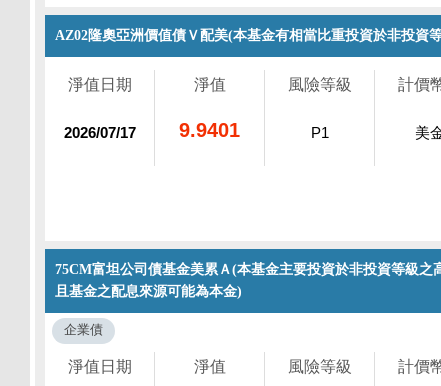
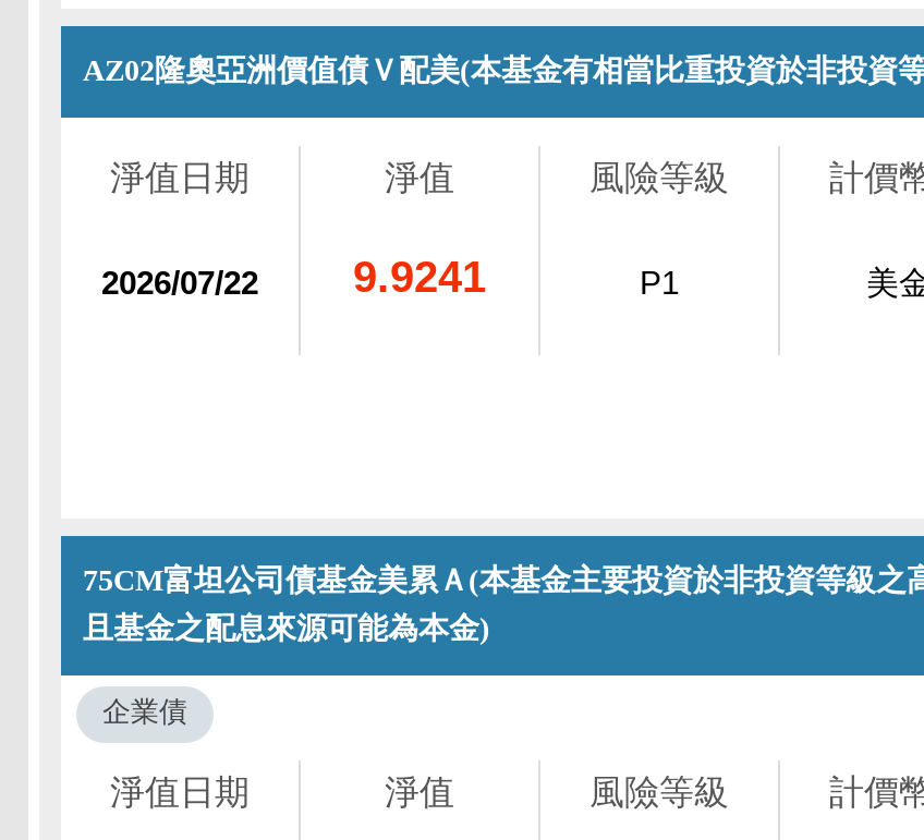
- 2026/07/17
+ 2026/07/22

- 9.9401
+ 9.9241
